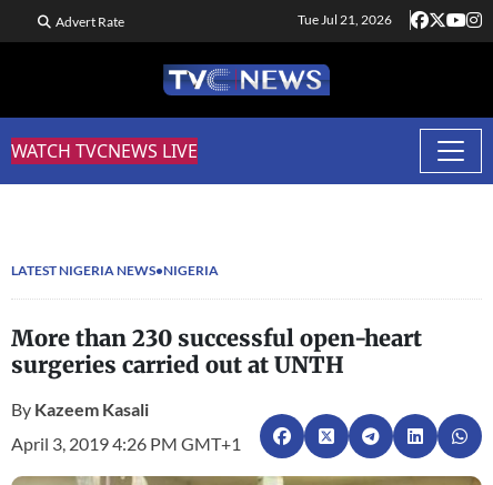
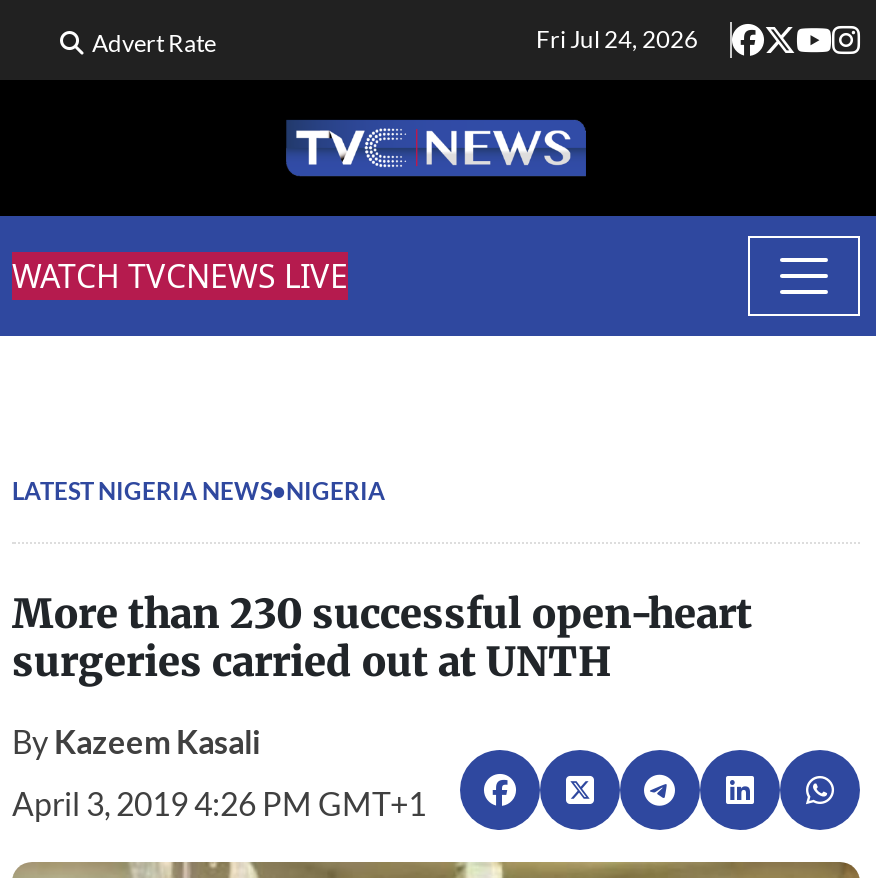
- Tue Jul 21, 2026
+ Fri Jul 24, 2026
